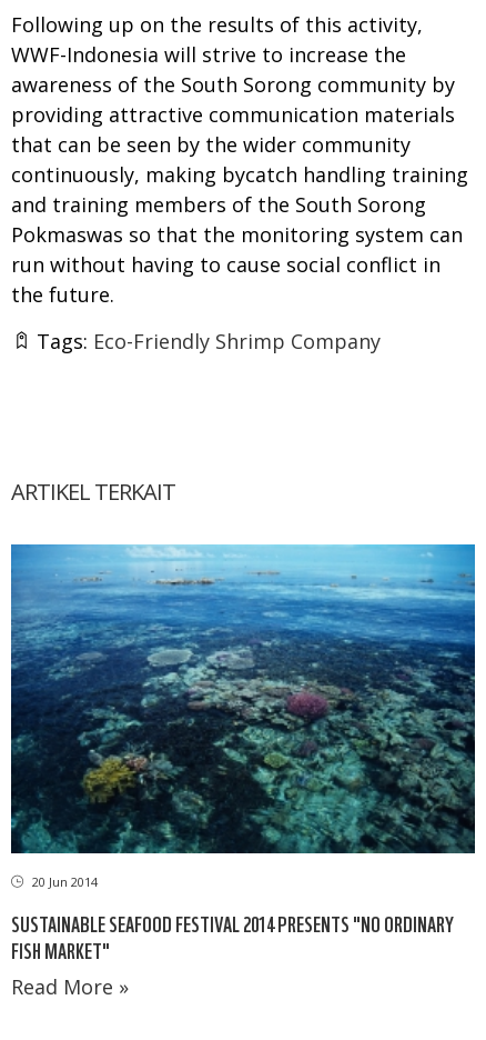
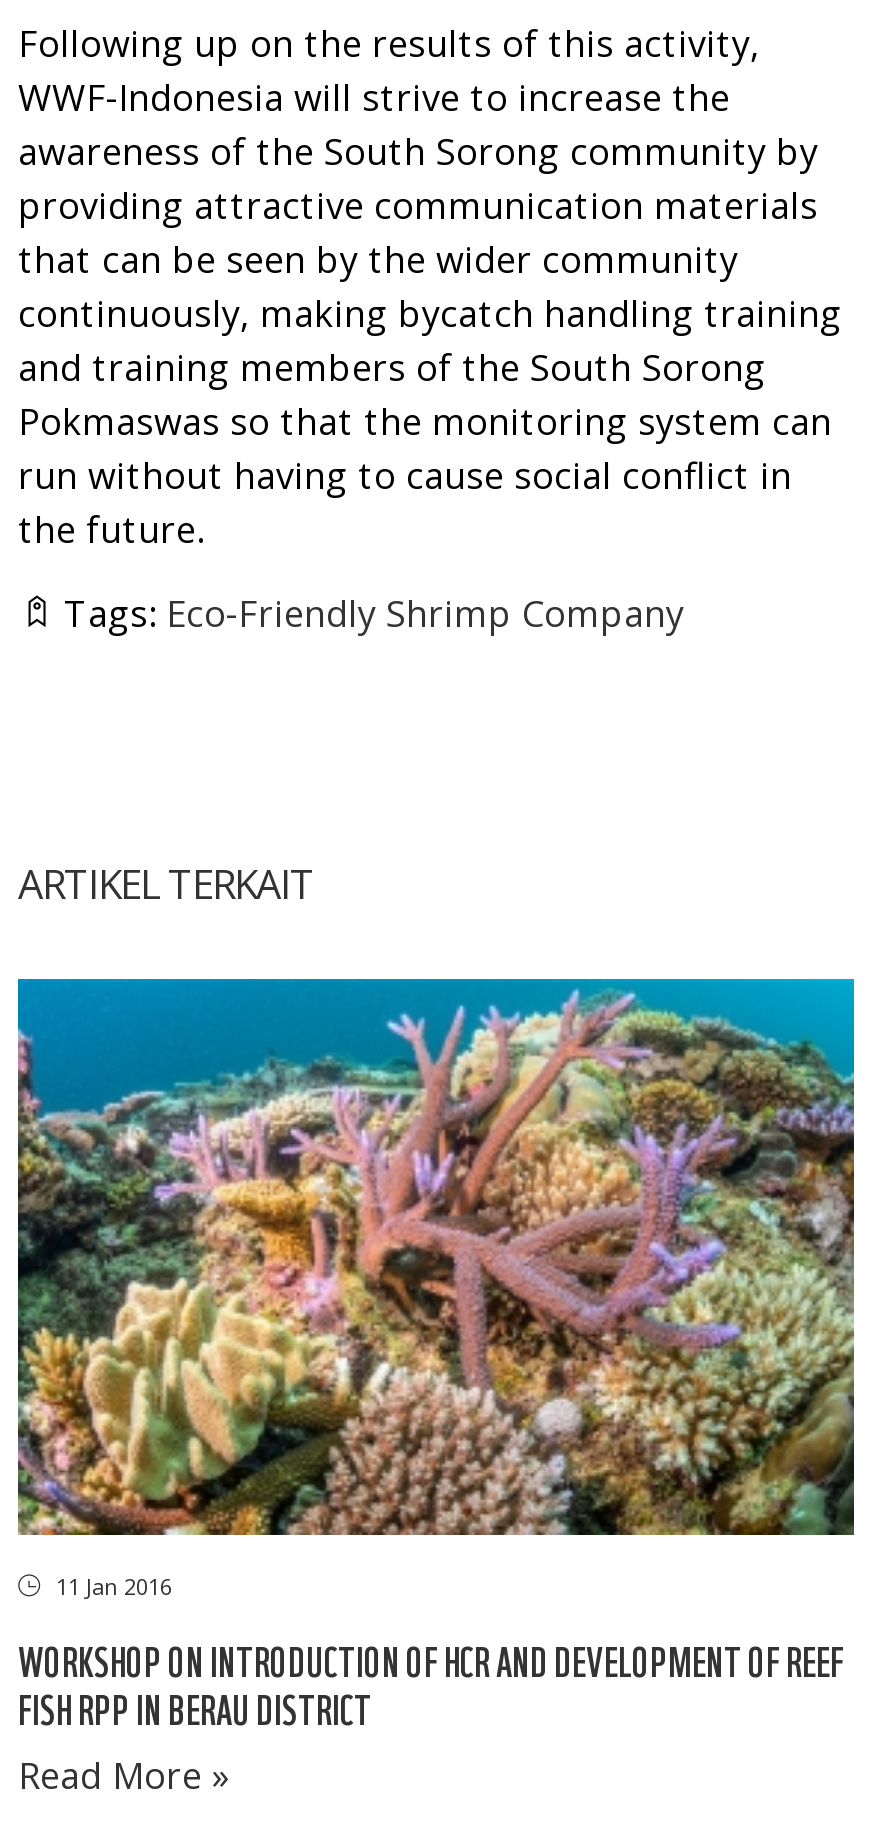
- [image]
- 20 Jun 2014
+ [image]
+ 11 Jan 2016

- SUSTAINABLE SEAFOOD FESTIVAL 2014 PRESENTS "NO ORDINARY
- FISH MARKET"
+ WORKSHOP ON INTRODUCTION OF HCR AND DEVELOPMENT OF REEF
+ FISH RPP IN BERAU DISTRICT
